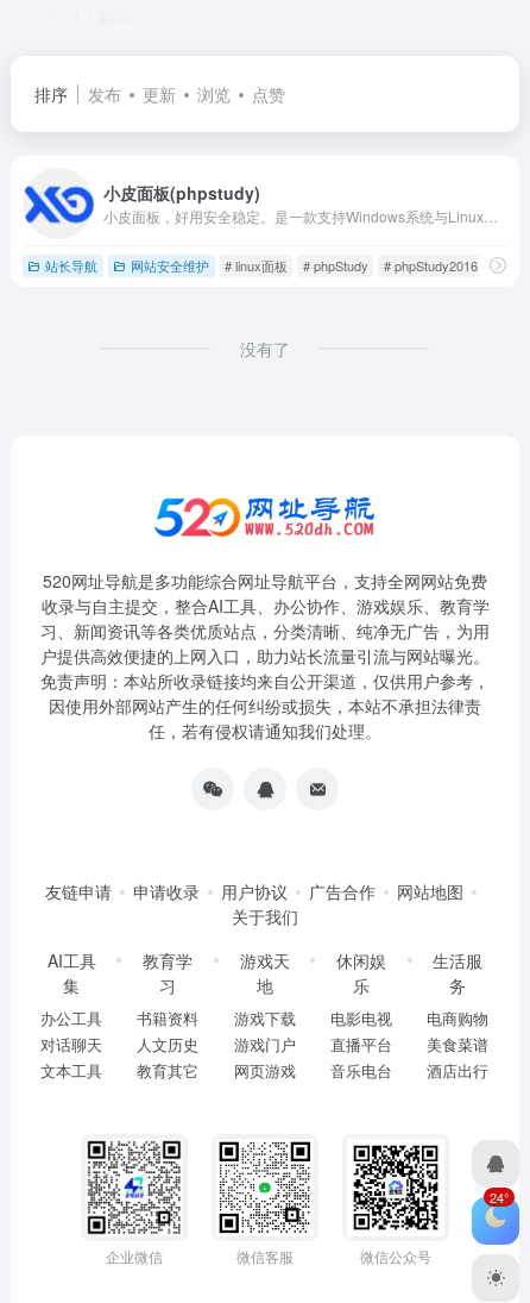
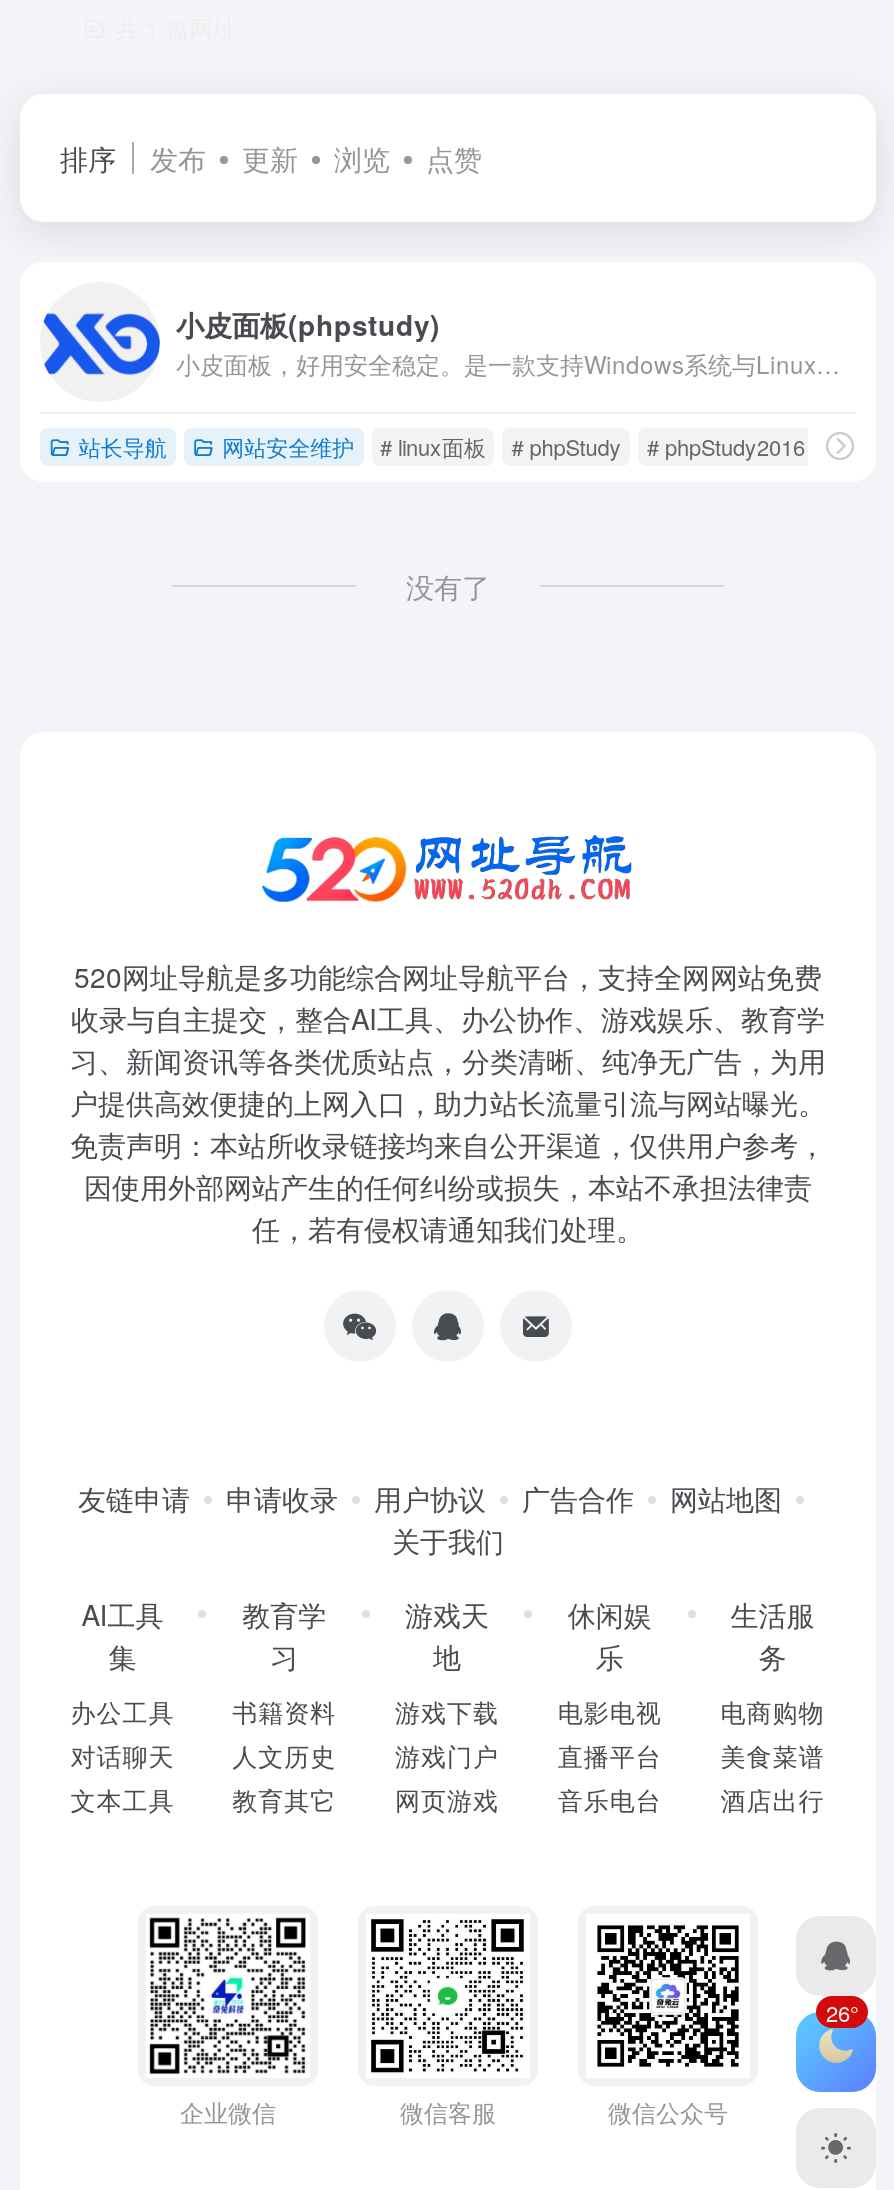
- 24°
+ 26°
